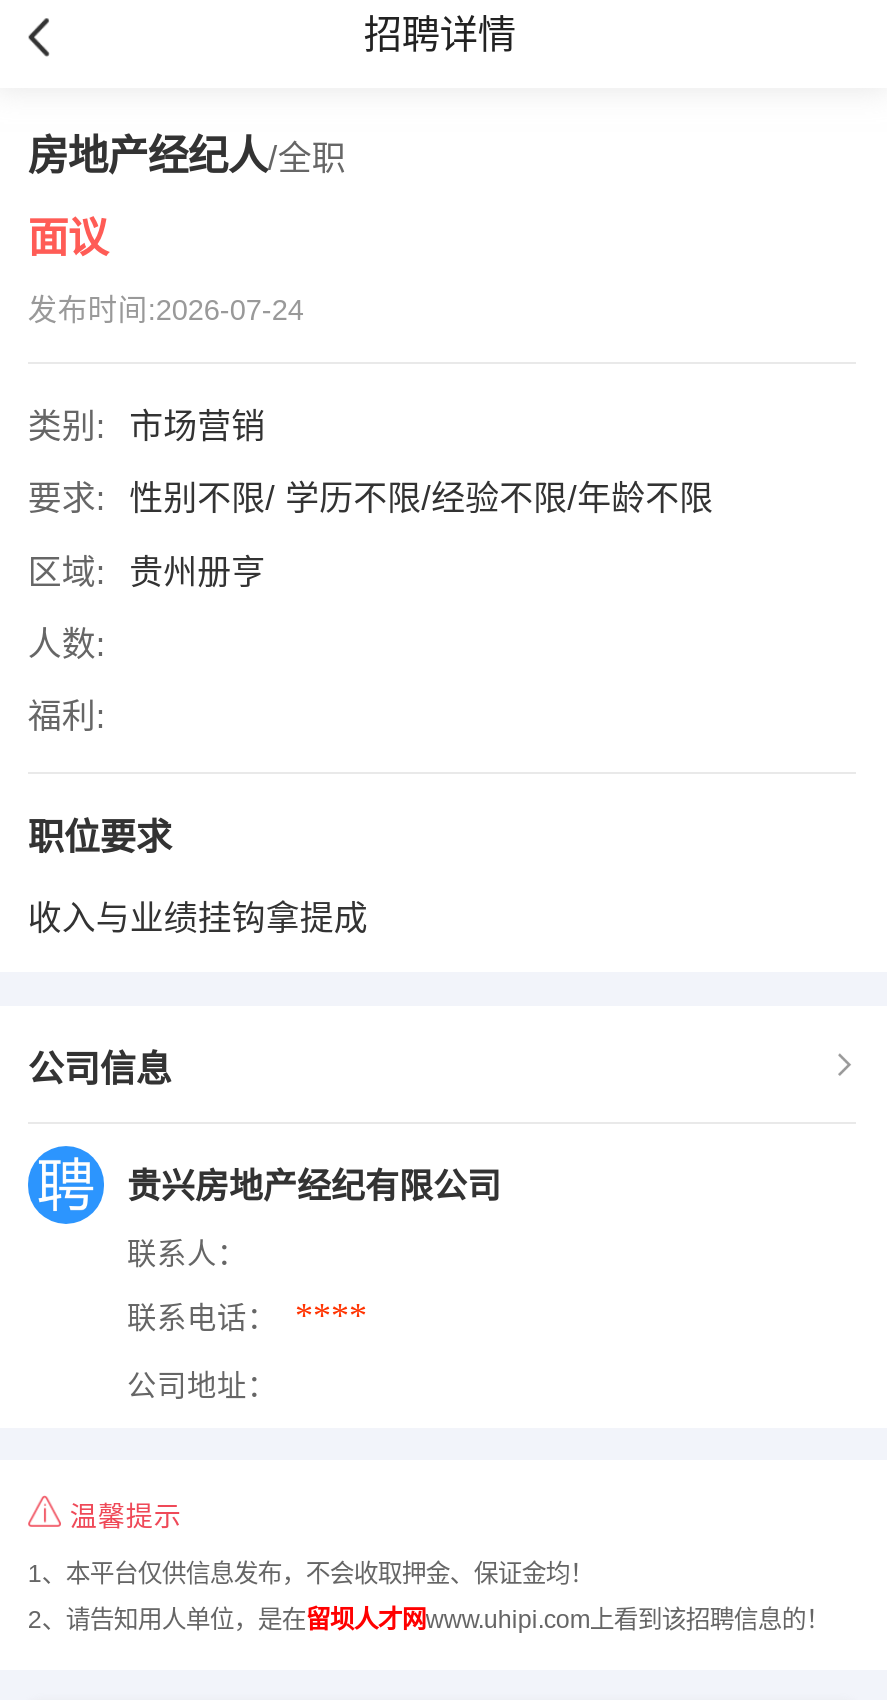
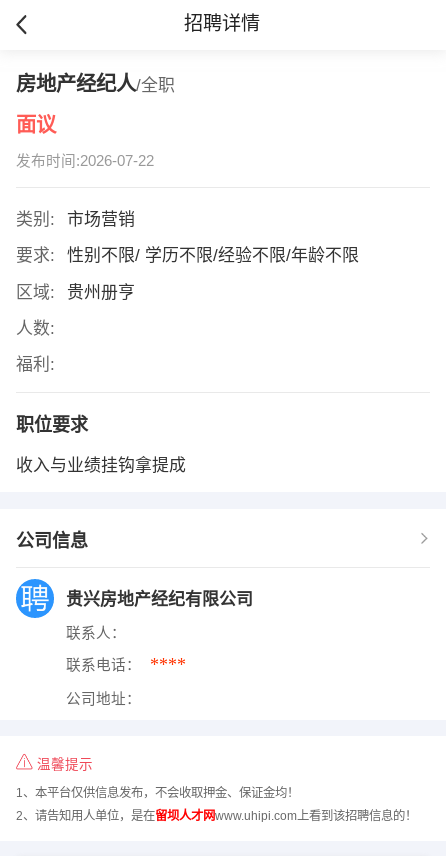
- 发布时间:2026-07-24
+ 发布时间:2026-07-22
